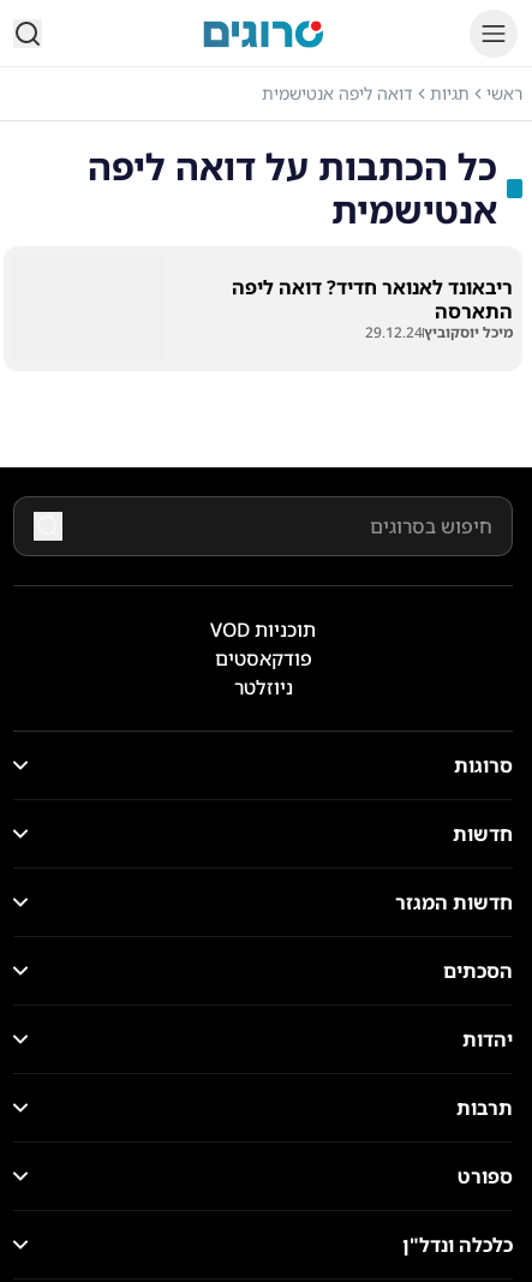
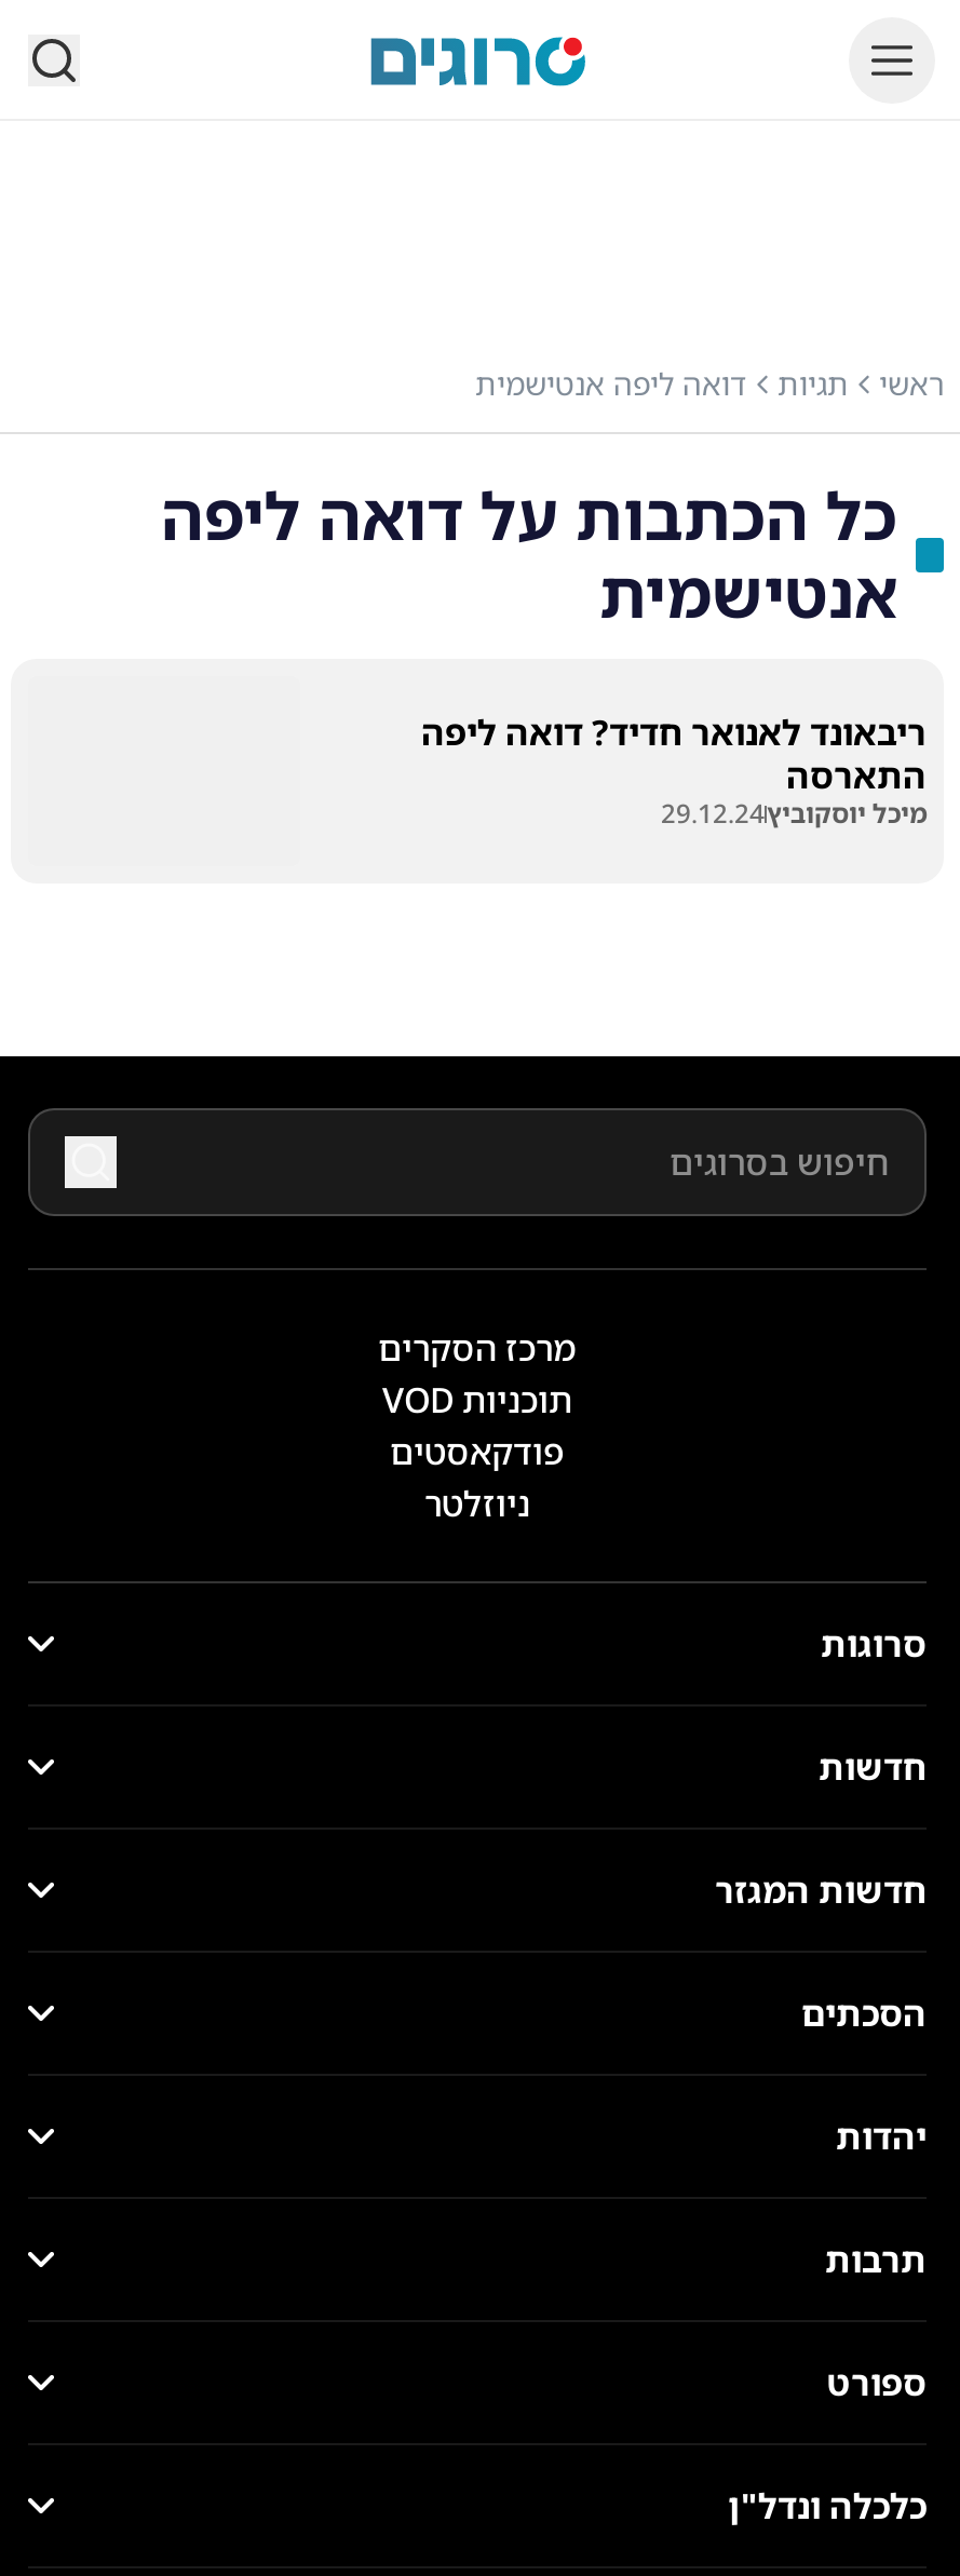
+ מרכז הסקרים
